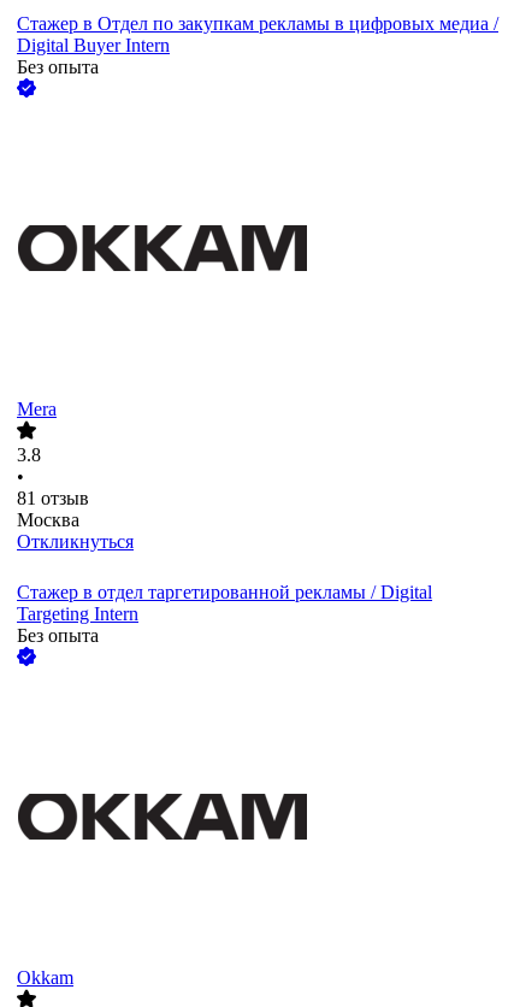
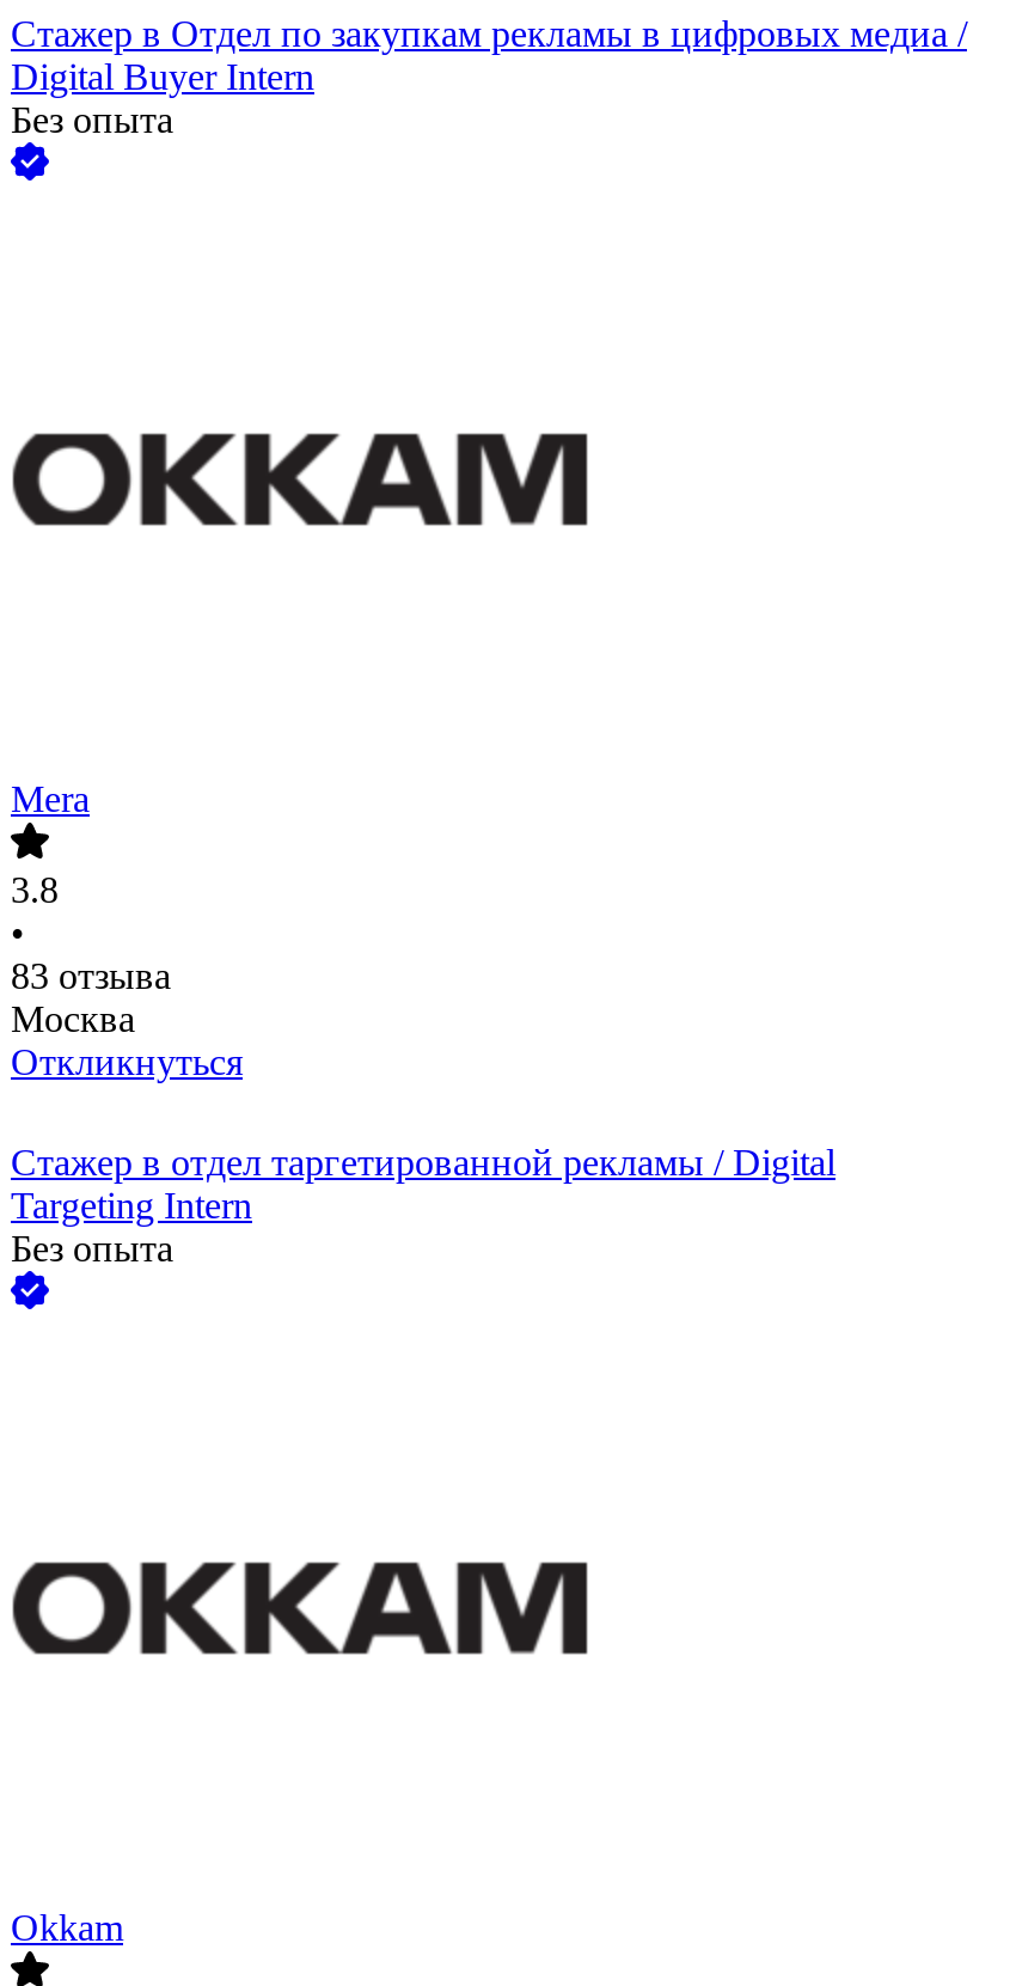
- 81 отзыв
+ 83 отзыва
